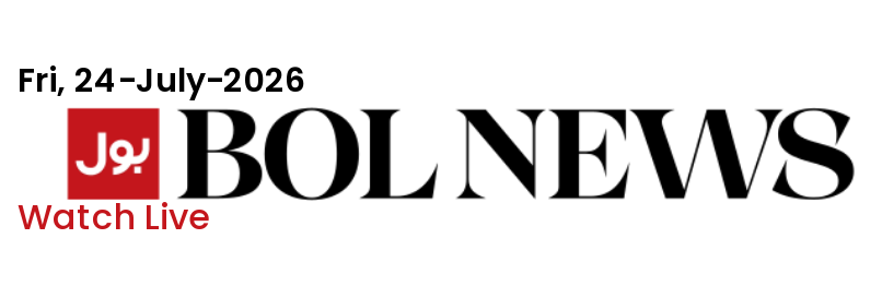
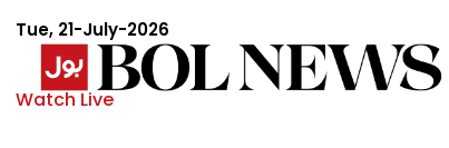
- Fri, 24-July-2026
+ Tue, 21-July-2026
